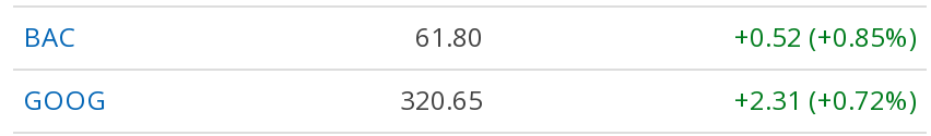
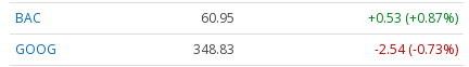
- 61.80
+ 60.95

- +0.52 (+0.85%)
+ +0.53 (+0.87%)

- 320.65
+ 348.83

- +2.31 (+0.72%)
+ -2.54 (-0.73%)
